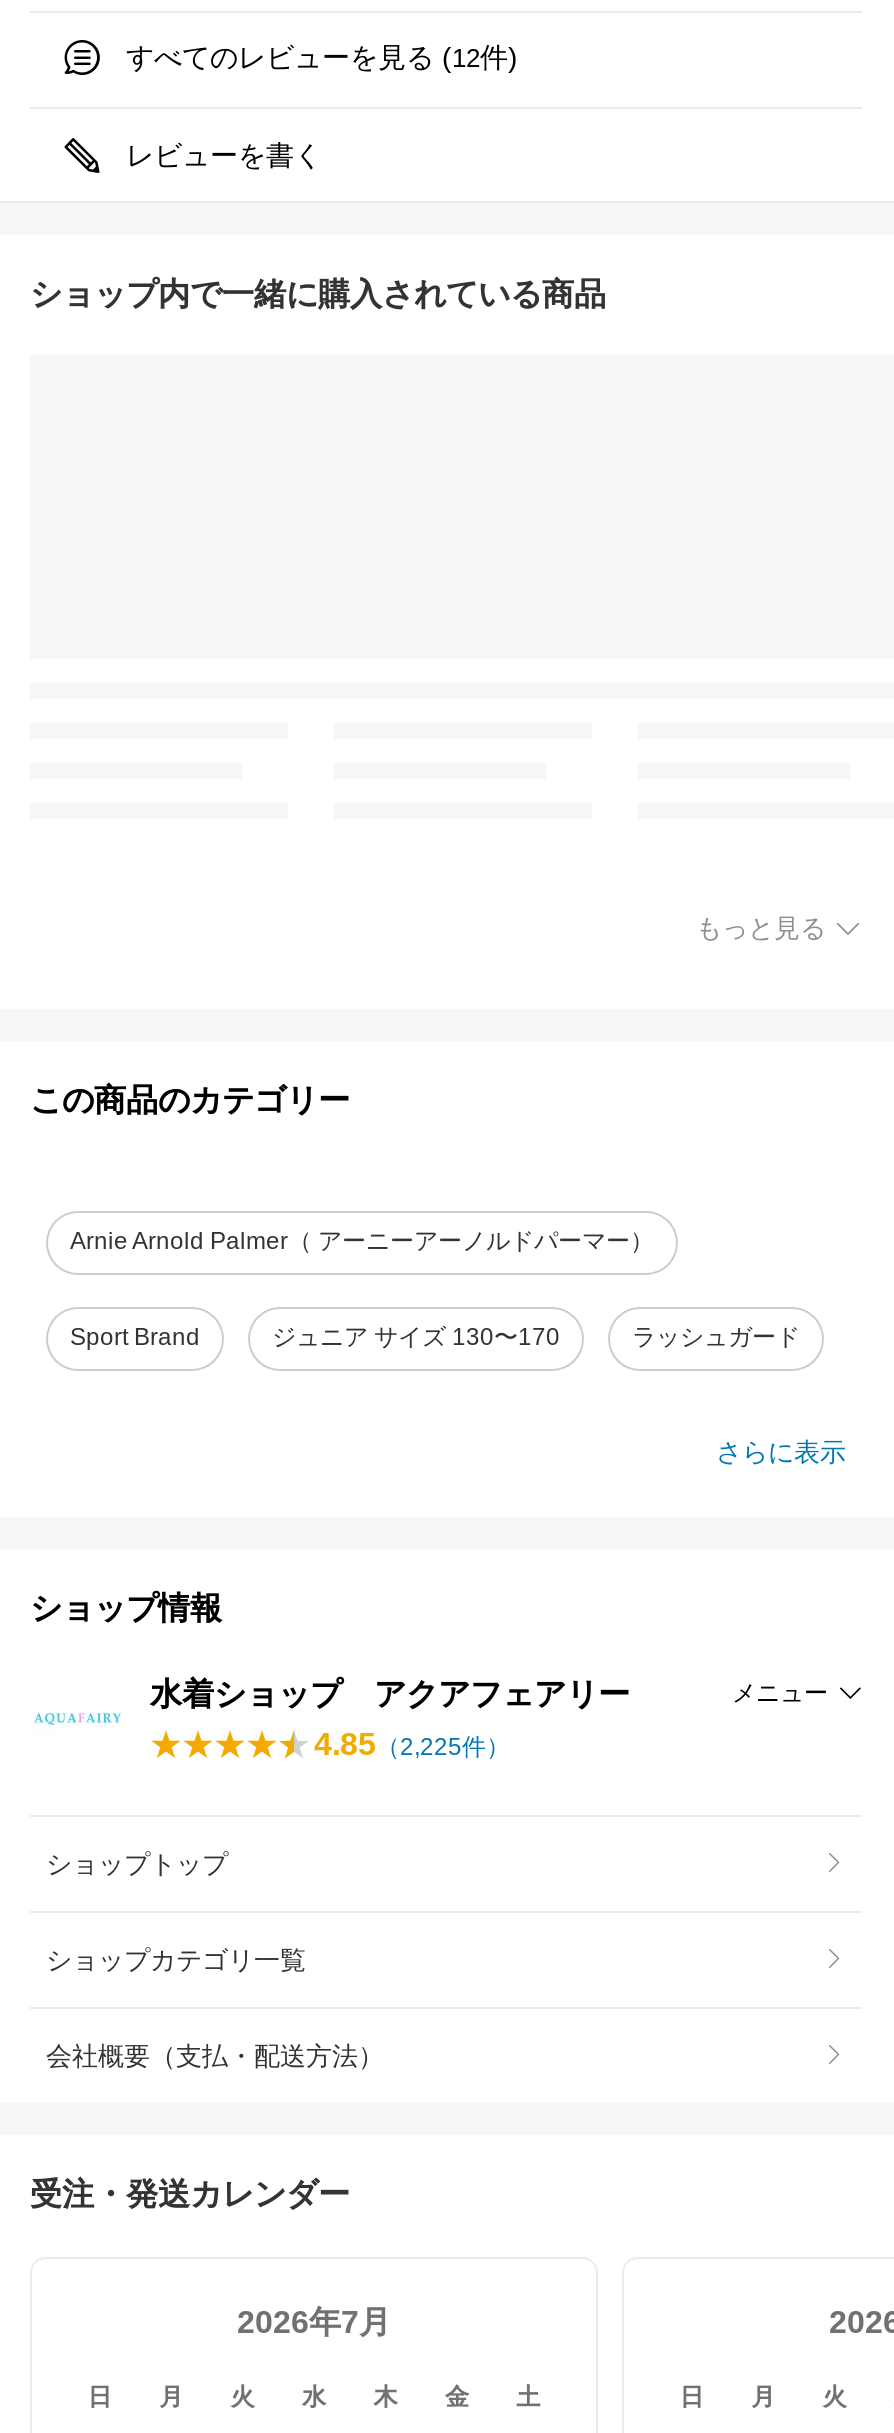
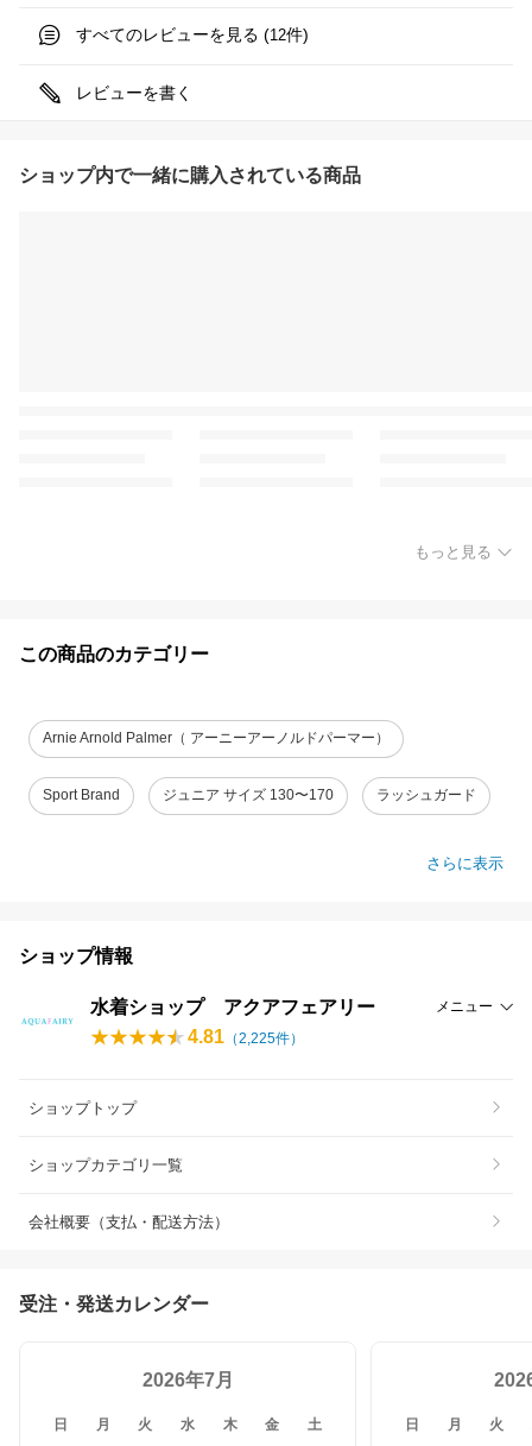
- 4.85（2,225件）
+ 4.81（2,225件）
